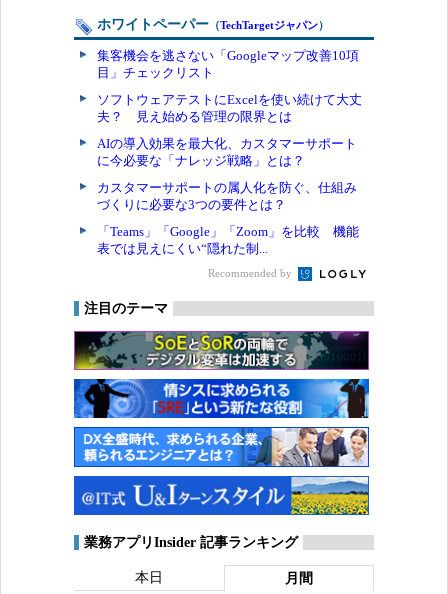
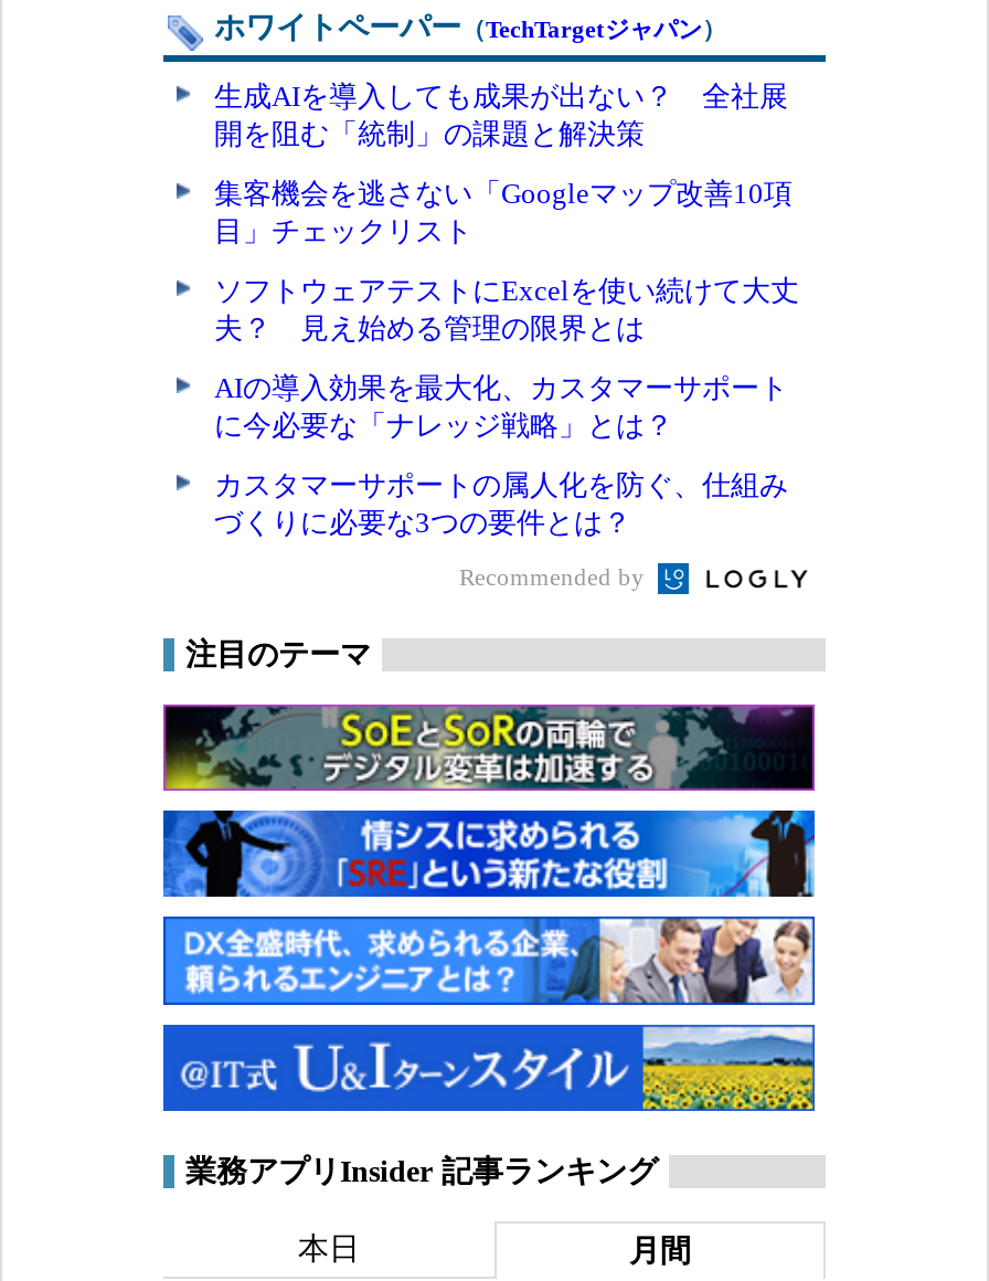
+ 生成AIを導入しても成果が出ない？ 全社展
+ 開を阻む「統制」の課題と解決策

moved down: 集客機会を逃さない「Googleマップ改善10項 | 目」チェックリスト | ソフトウェアテストにExcelを使い続けて大丈 | 夫？ 見え始める管理の限界とは | AIの導入効果を最大化、カスタマーサポート | に今必要な「ナレッジ戦略」とは？ | カスタマーサポートの属人化を防ぐ、仕組み | づくりに必要な3つの要件とは？

- 「Teams」「Google」「Zoom」を比較 機能
- 表では見えにくい“隠れた制...
